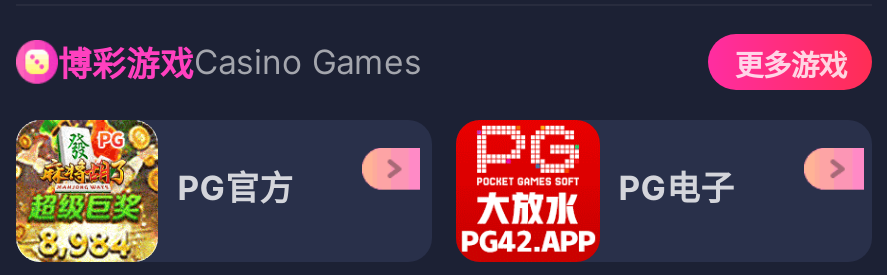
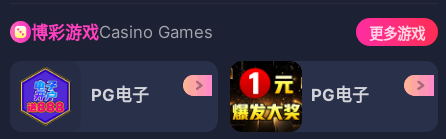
- [image]
- PG官方
+ [image]
+ PG电子

- [image]
+ [image]
